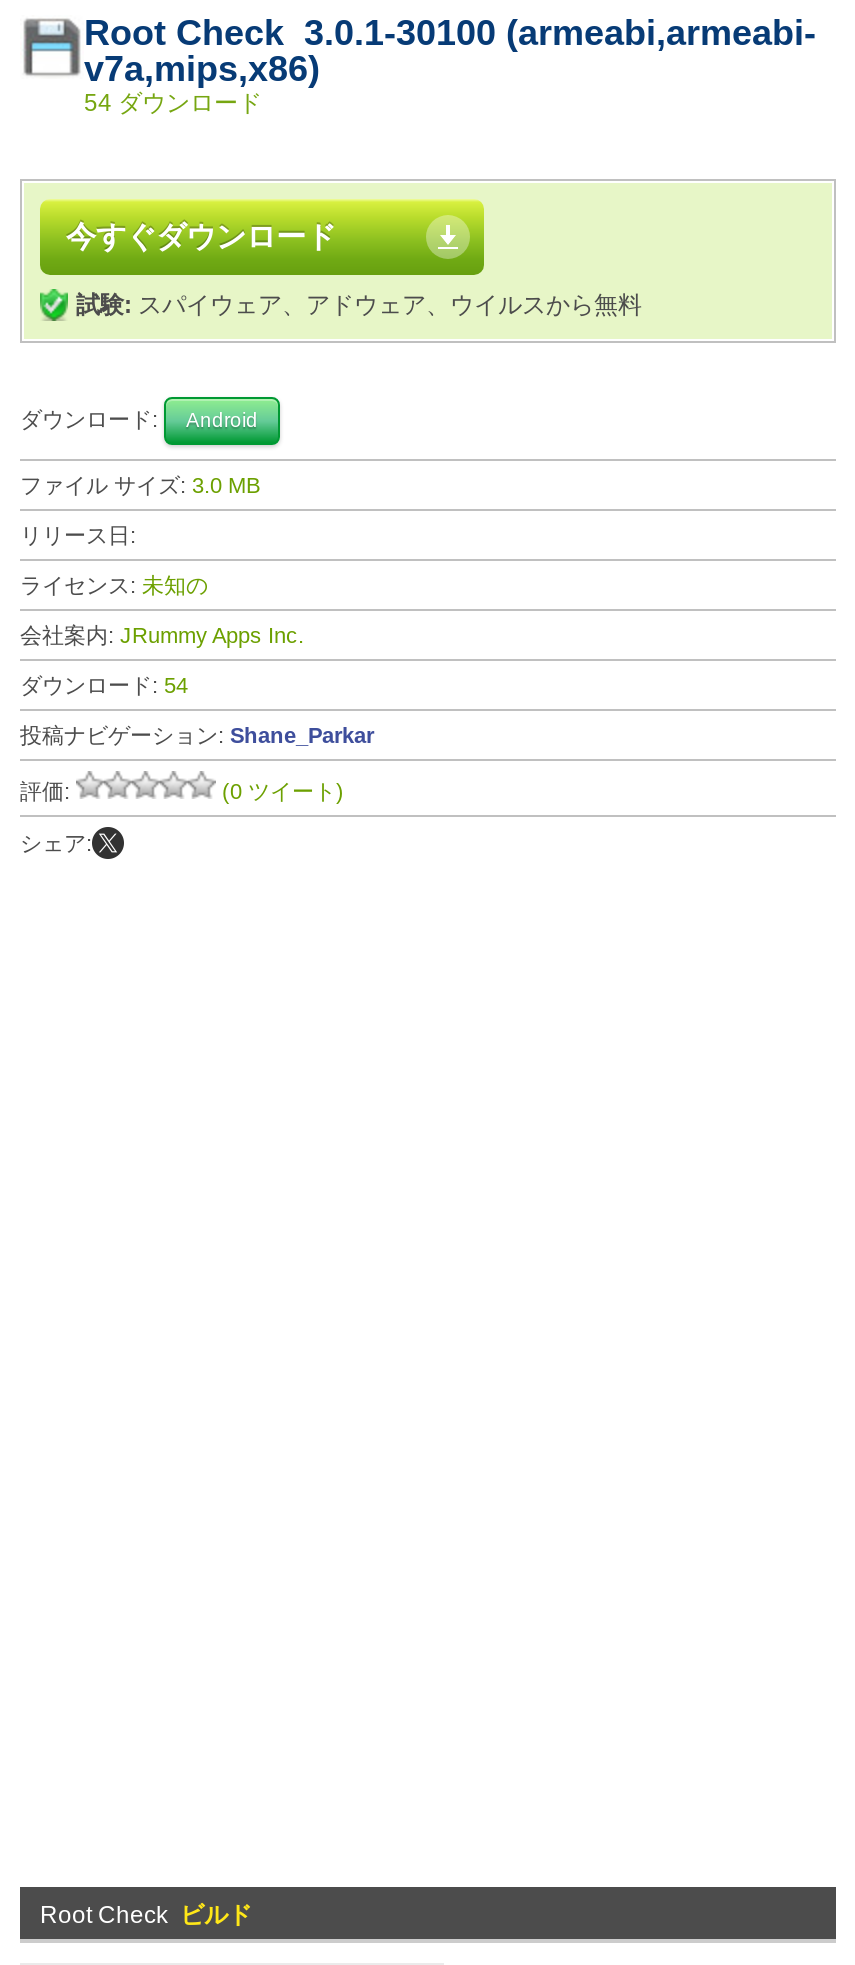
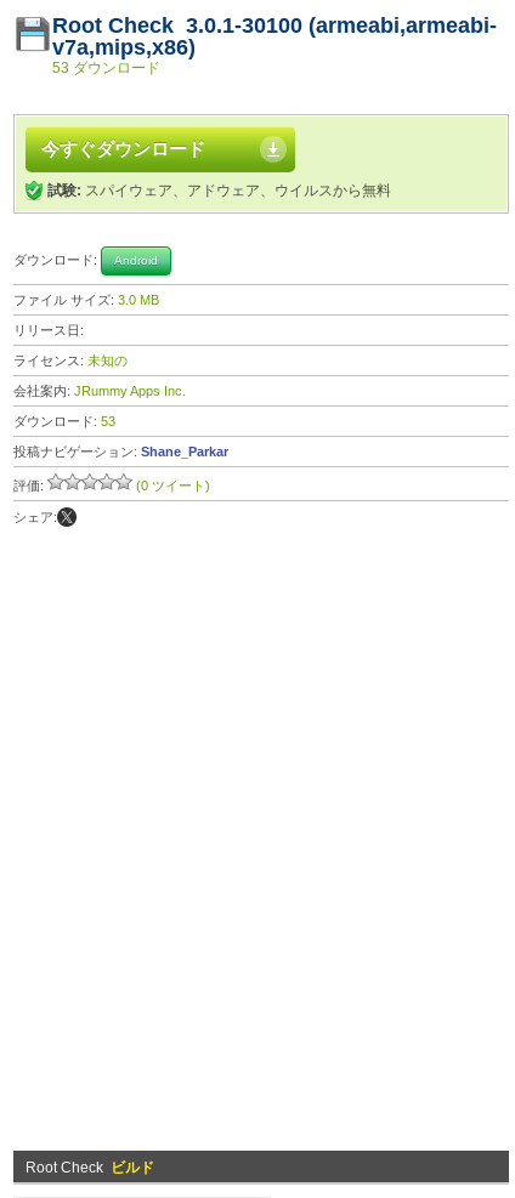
- 54 ダウンロード
+ 53 ダウンロード

- ダウンロード: 54
+ ダウンロード: 53
